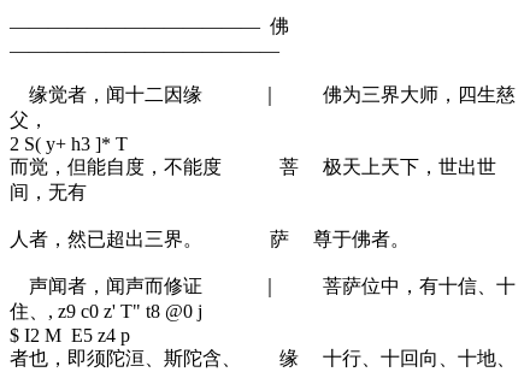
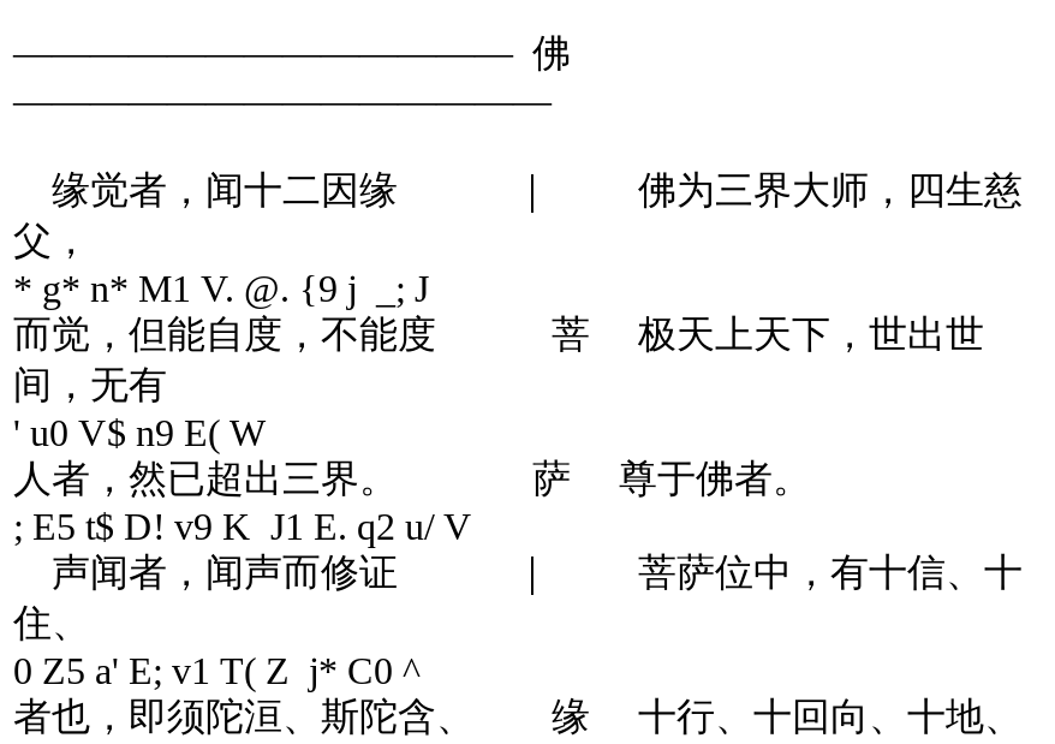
- 2 S( y+ h3 ]* T
+ * g* n* M1 V. @. {9 j _; J

+ ' u0 V$ n9 E( W

+ ; E5 t$ D! v9 K J1 E. q2 u/ V

- 住、, z9 c0 z' T" t8 @0 j
- $ I2 M E5 z4 p
+ 住、
+ 0 Z5 a' E; v1 T( Z j* C0 ^
